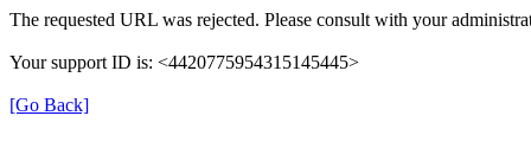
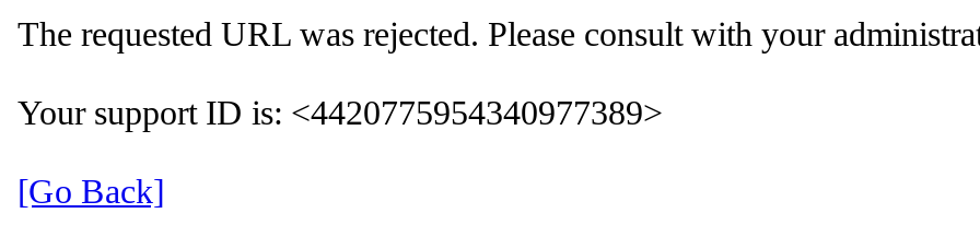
- Your support ID is: <4420775954315145445>
+ Your support ID is: <4420775954340977389>
